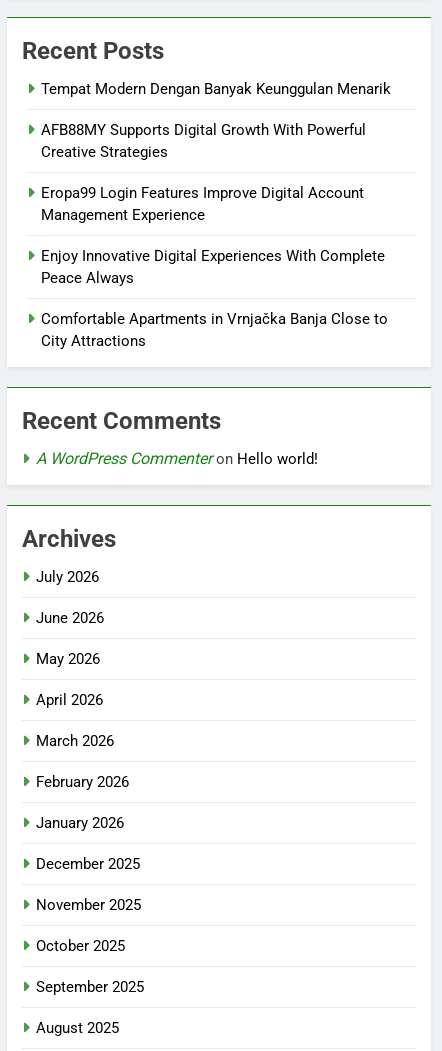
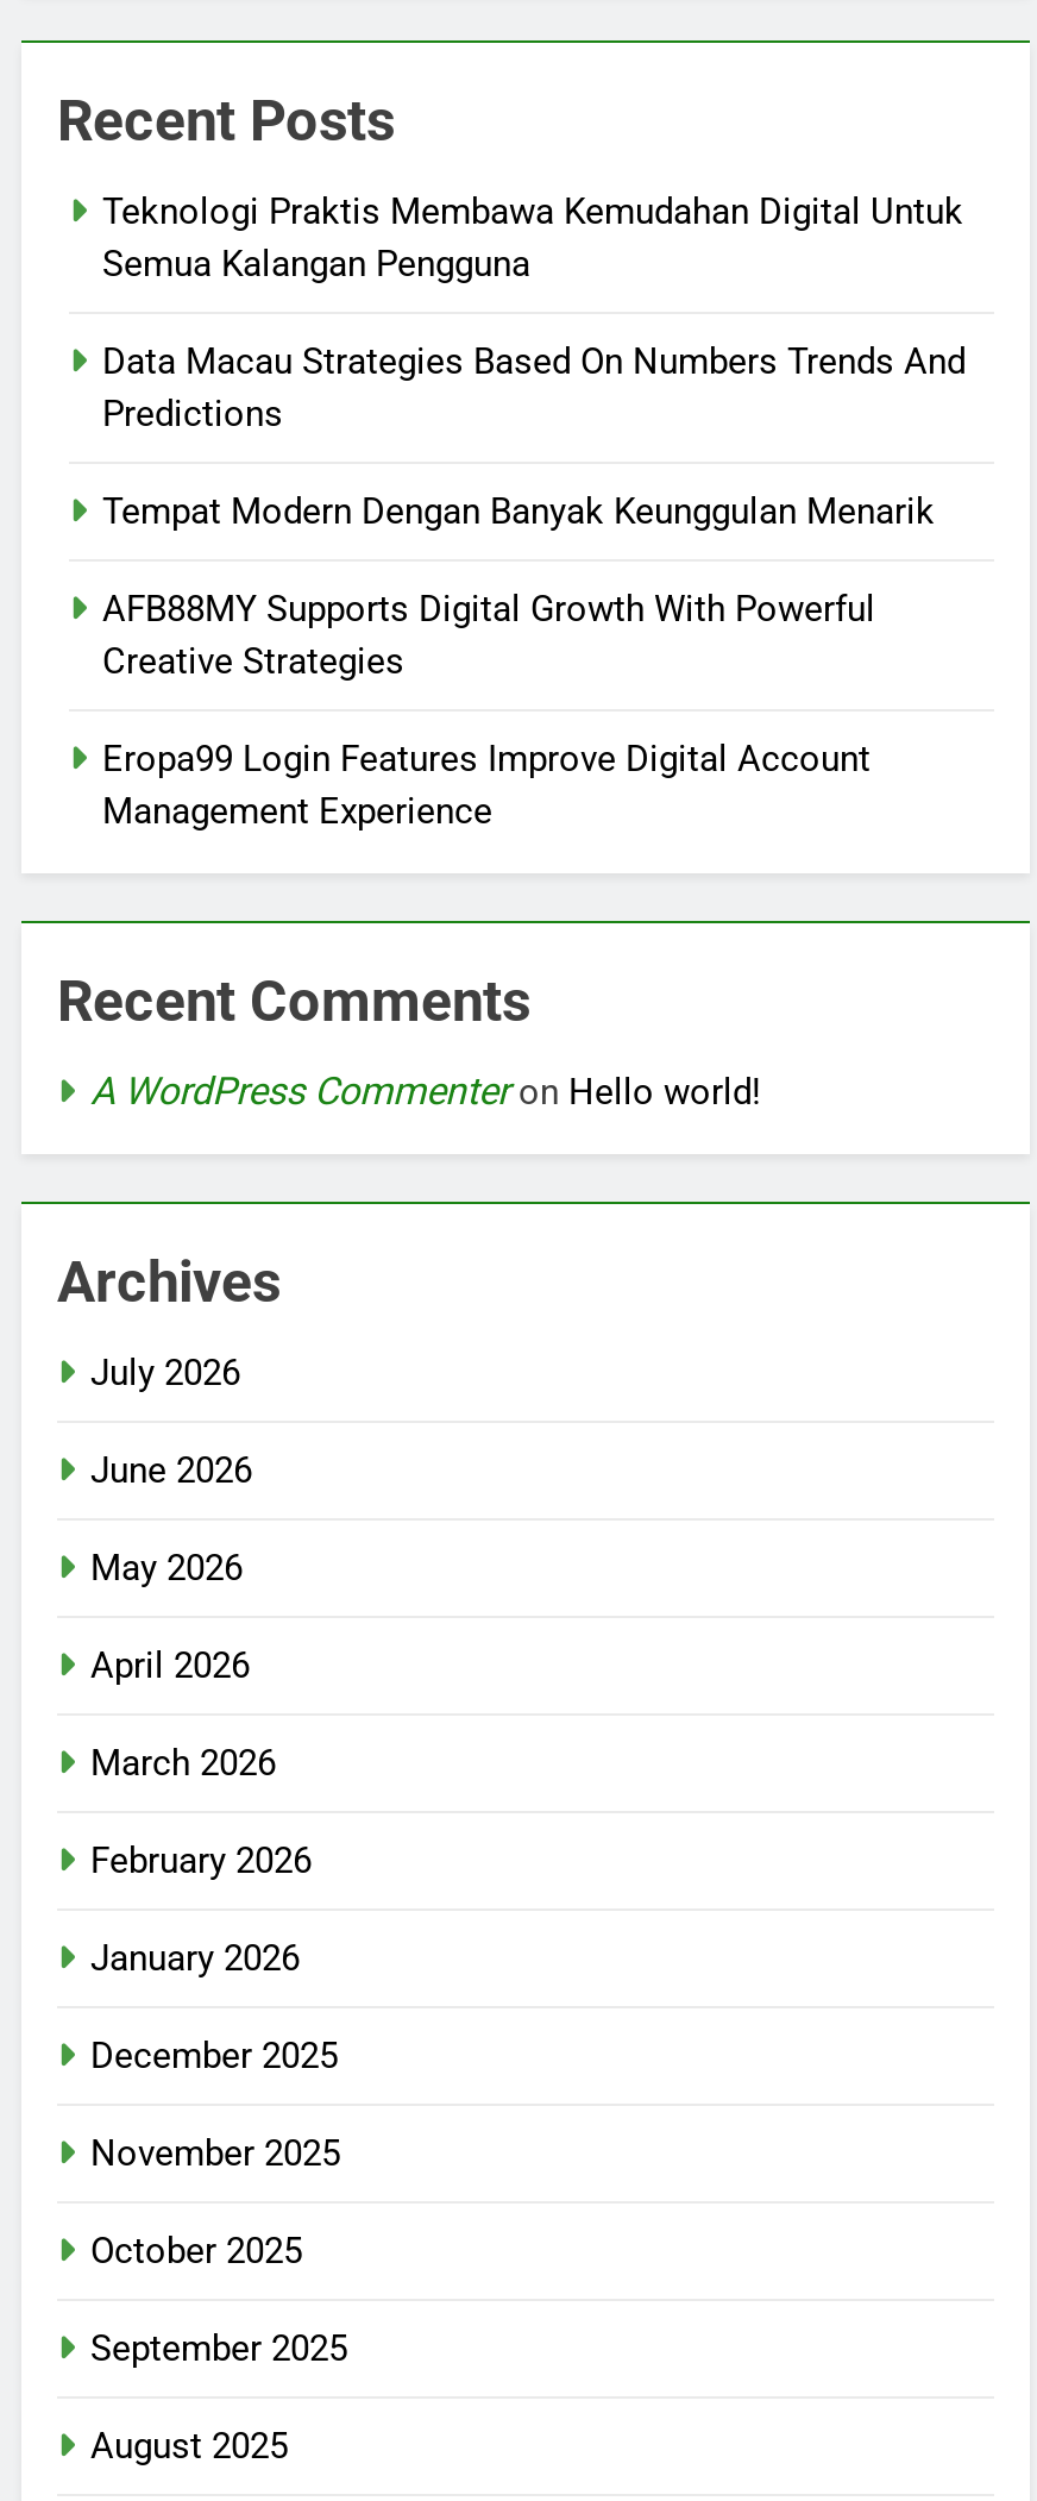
+ Teknologi Praktis Membawa Kemudahan Digital Untuk
+ Semua Kalangan Pengguna
+ Data Macau Strategies Based On Numbers Trends And
+ Predictions

moved down: Tempat Modern Dengan Banyak Keunggulan Menarik | AFB88MY Supports Digital Growth With Powerful | Creative Strategies | Eropa99 Login Features Improve Digital Account | Management Experience

- Enjoy Innovative Digital Experiences With Complete
- Peace Always
- Comfortable Apartments in Vrnjačka Banja Close to
- City Attractions
